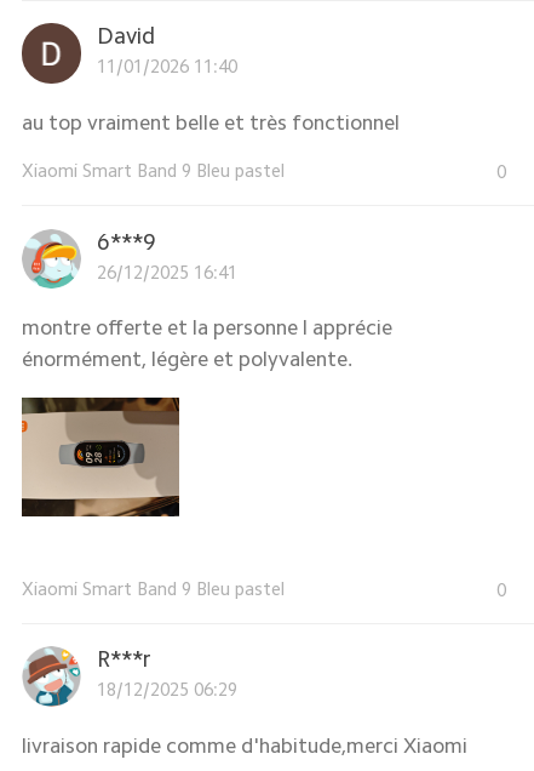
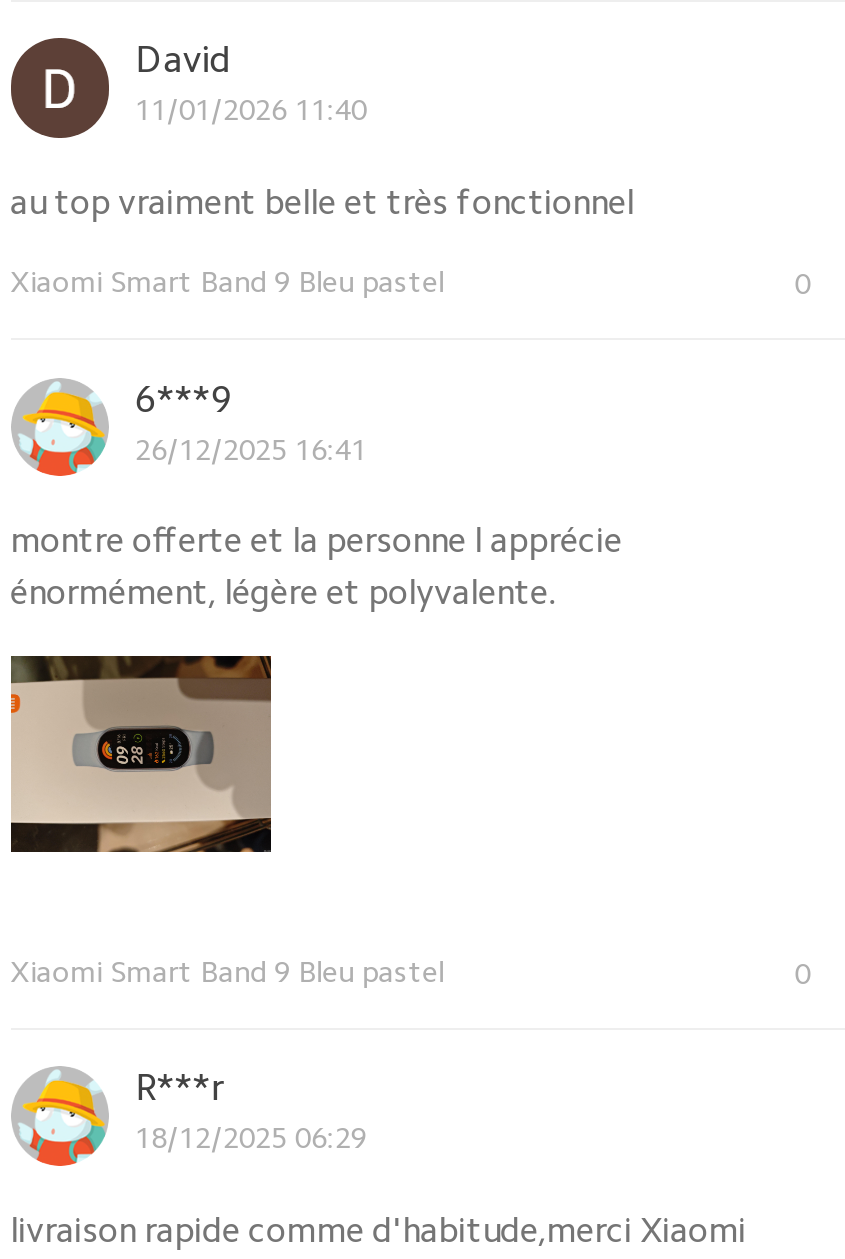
- [image]
+ [image]

- [image]
+ [image]
